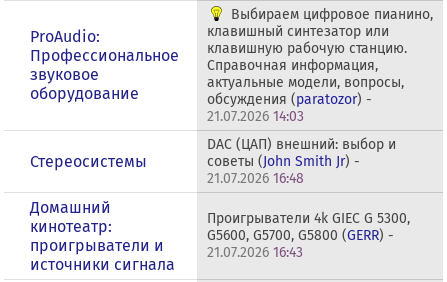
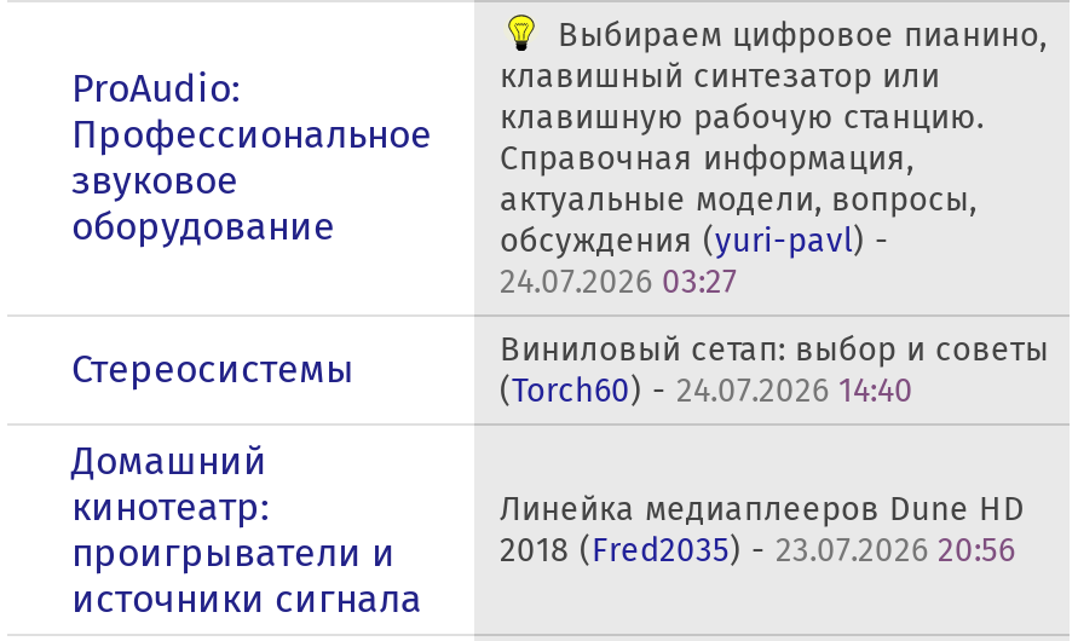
- обсуждения (paratozor) -
+ обсуждения (yuri-pavl) -

- 21.07.2026 14:03
+ 24.07.2026 03:27

- DAC (ЦАП) внешний: выбор и
- советы (John Smith Jr) -
- 21.07.2026 16:48
+ Виниловый сетап: выбор и советы
+ (Torch60) - 24.07.2026 14:40

- Проигрыватели 4k GIEC G 5300,
- G5600, G5700, G5800 (GERR) -
- 21.07.2026 16:43
+ Линейка медиаплееров Dune HD
+ 2018 (Fred2035) - 23.07.2026 20:56
